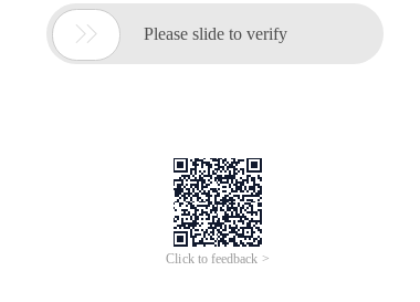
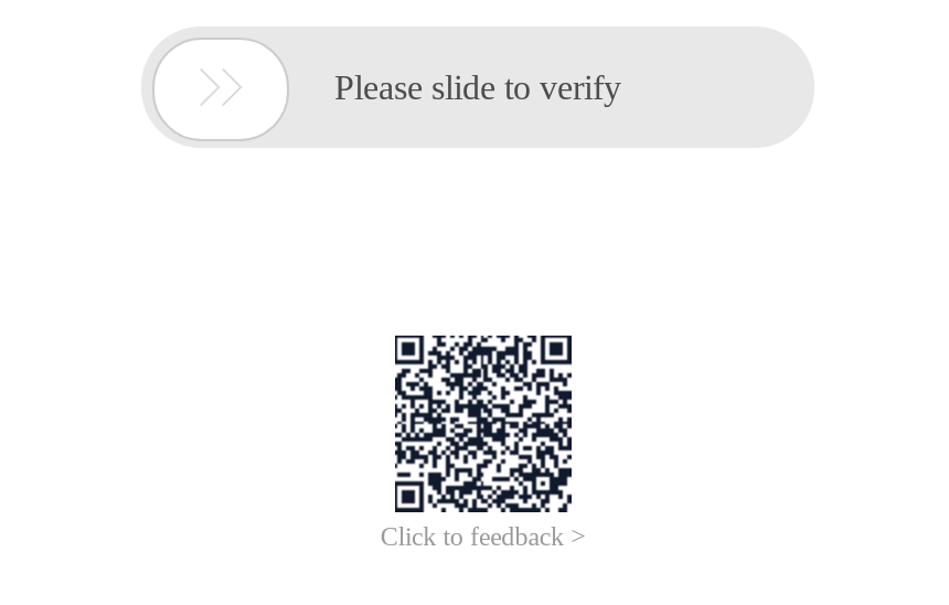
- [image]
+ [image]
